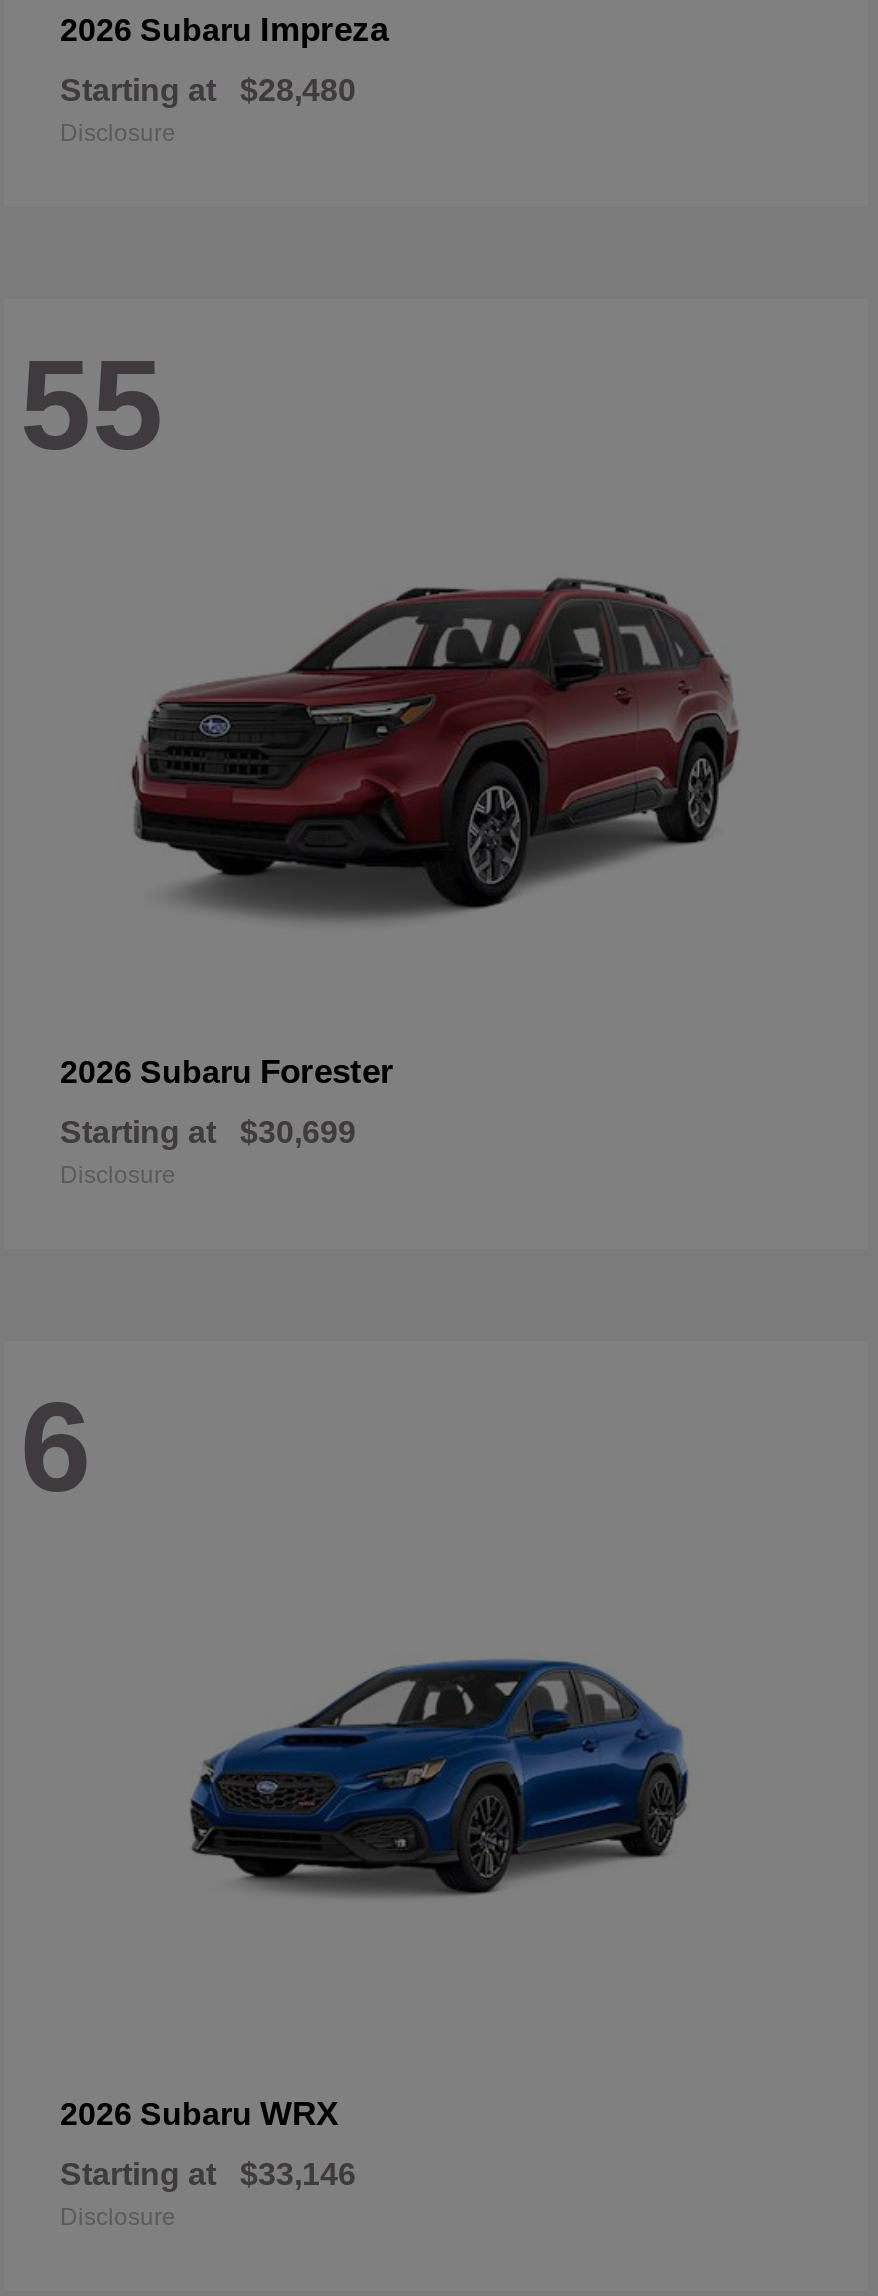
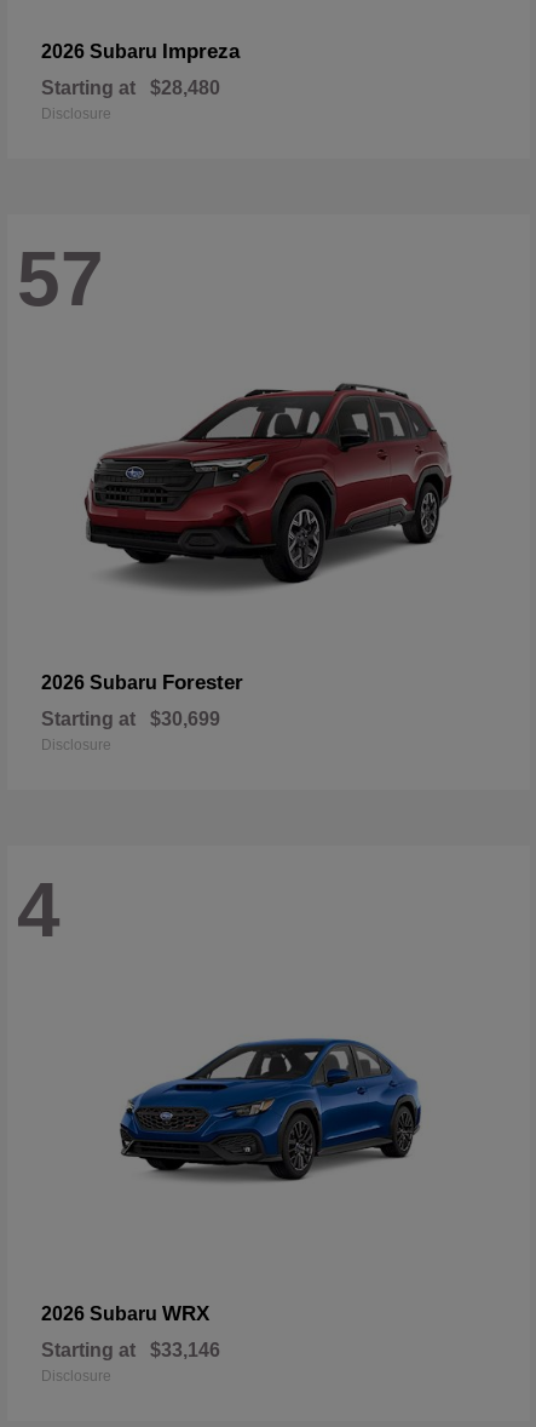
- 55
+ 57

- 6
+ 4
